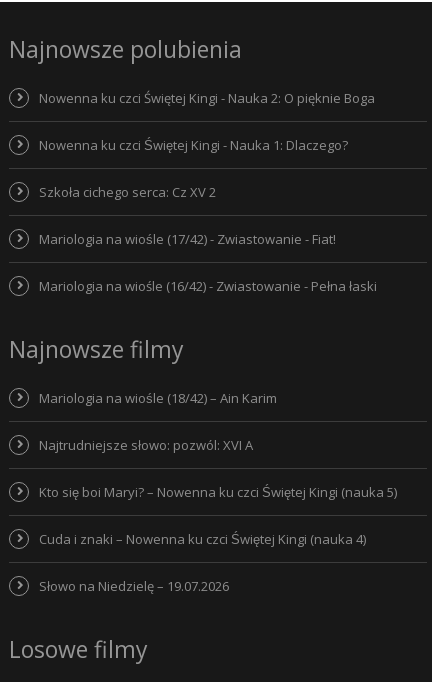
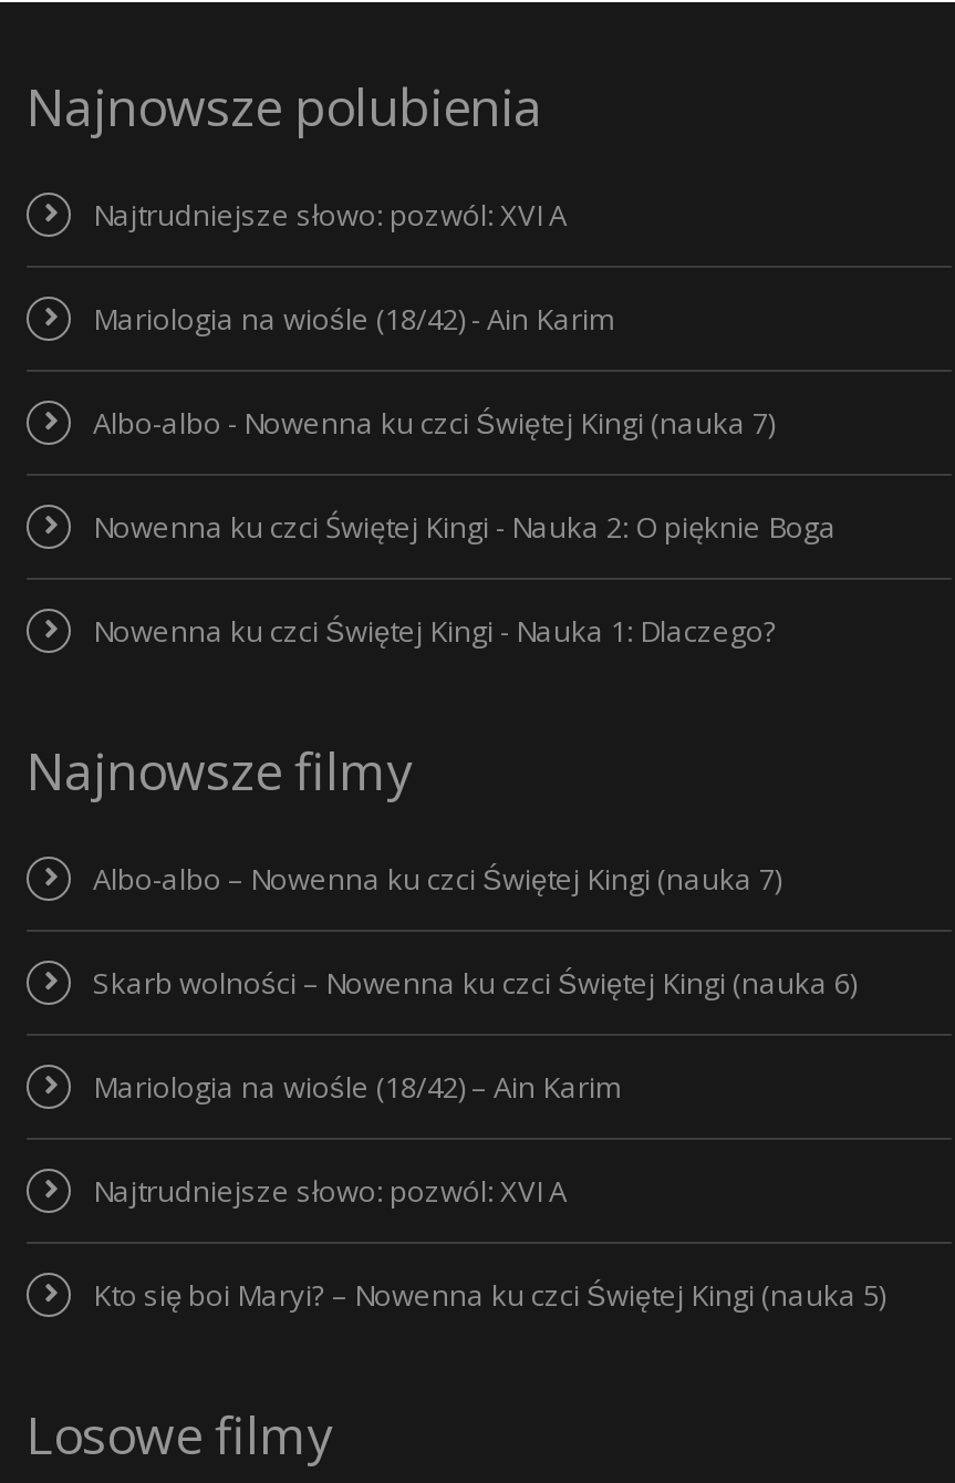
+ Najtrudniejsze słowo: pozwól: XVI A
+ Mariologia na wiośle (18/42) - Ain Karim
+ Albo-albo - Nowenna ku czci Świętej Kingi (nauka 7)

moved down: Nowenna ku czci Świętej Kingi - Nauka 2: O pięknie Boga | Nowenna ku czci Świętej Kingi - Nauka 1: Dlaczego?

- Szkoła cichego serca: Cz XV 2
- Mariologia na wiośle (17/42) - Zwiastowanie - Fiat!
- Mariologia na wiośle (16/42) - Zwiastowanie - Pełna łaski

+ Albo-albo – Nowenna ku czci Świętej Kingi (nauka 7)
+ Skarb wolności – Nowenna ku czci Świętej Kingi (nauka 6)

moved down: Mariologia na wiośle (18/42) – Ain Karim | Najtrudniejsze słowo: pozwól: XVI A | Kto się boi Maryi? – Nowenna ku czci Świętej Kingi (nauka 5)

- Cuda i znaki – Nowenna ku czci Świętej Kingi (nauka 4)
- Słowo na Niedzielę – 19.07.2026
